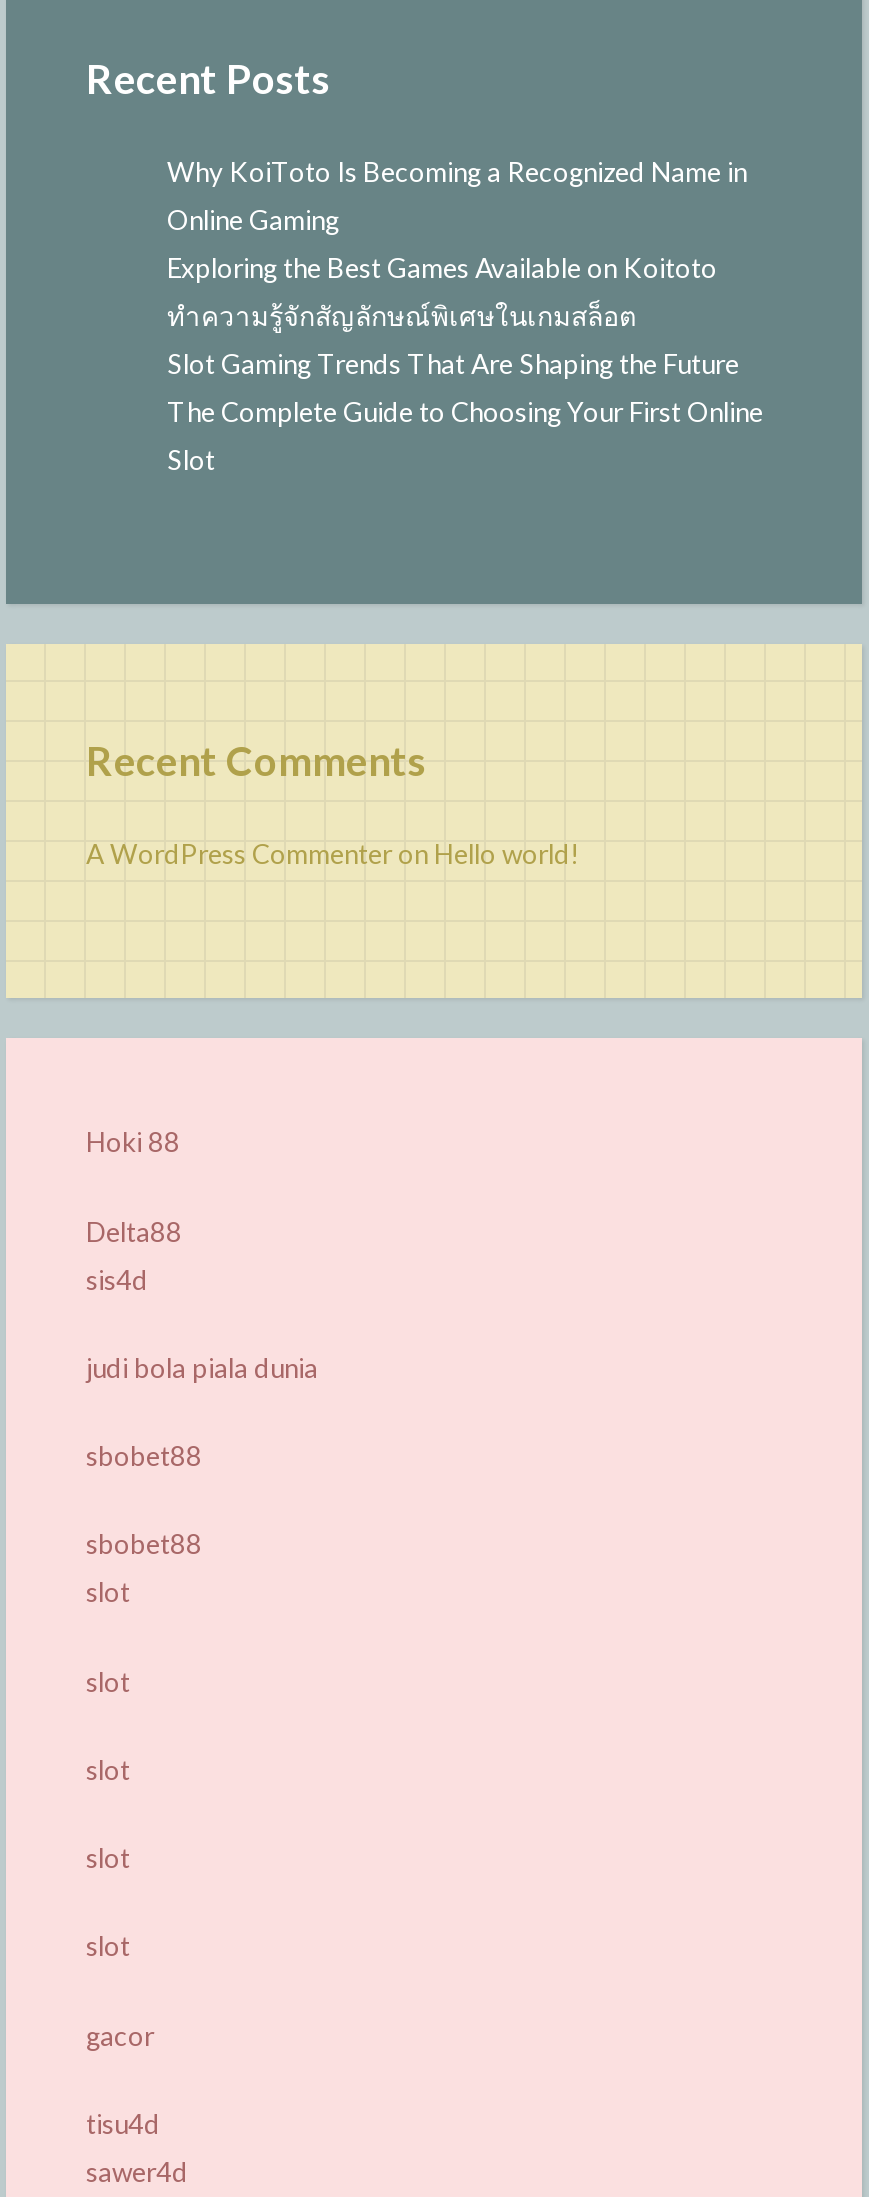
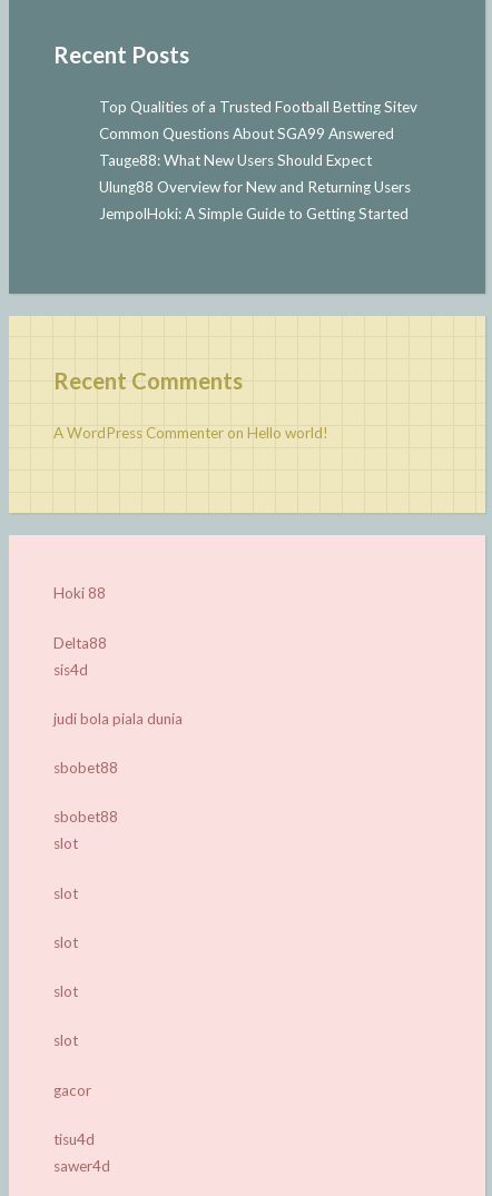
- Why KoiToto Is Becoming a Recognized Name in
- Online Gaming
- Exploring the Best Games Available on Koitoto
- ทำความรู้จักสัญลักษณ์พิเศษในเกมสล็อต
- Slot Gaming Trends That Are Shaping the Future
- The Complete Guide to Choosing Your First Online
- Slot
+ Top Qualities of a Trusted Football Betting Sitev
+ Common Questions About SGA99 Answered
+ Tauge88: What New Users Should Expect
+ Ulung88 Overview for New and Returning Users
+ JempolHoki: A Simple Guide to Getting Started
